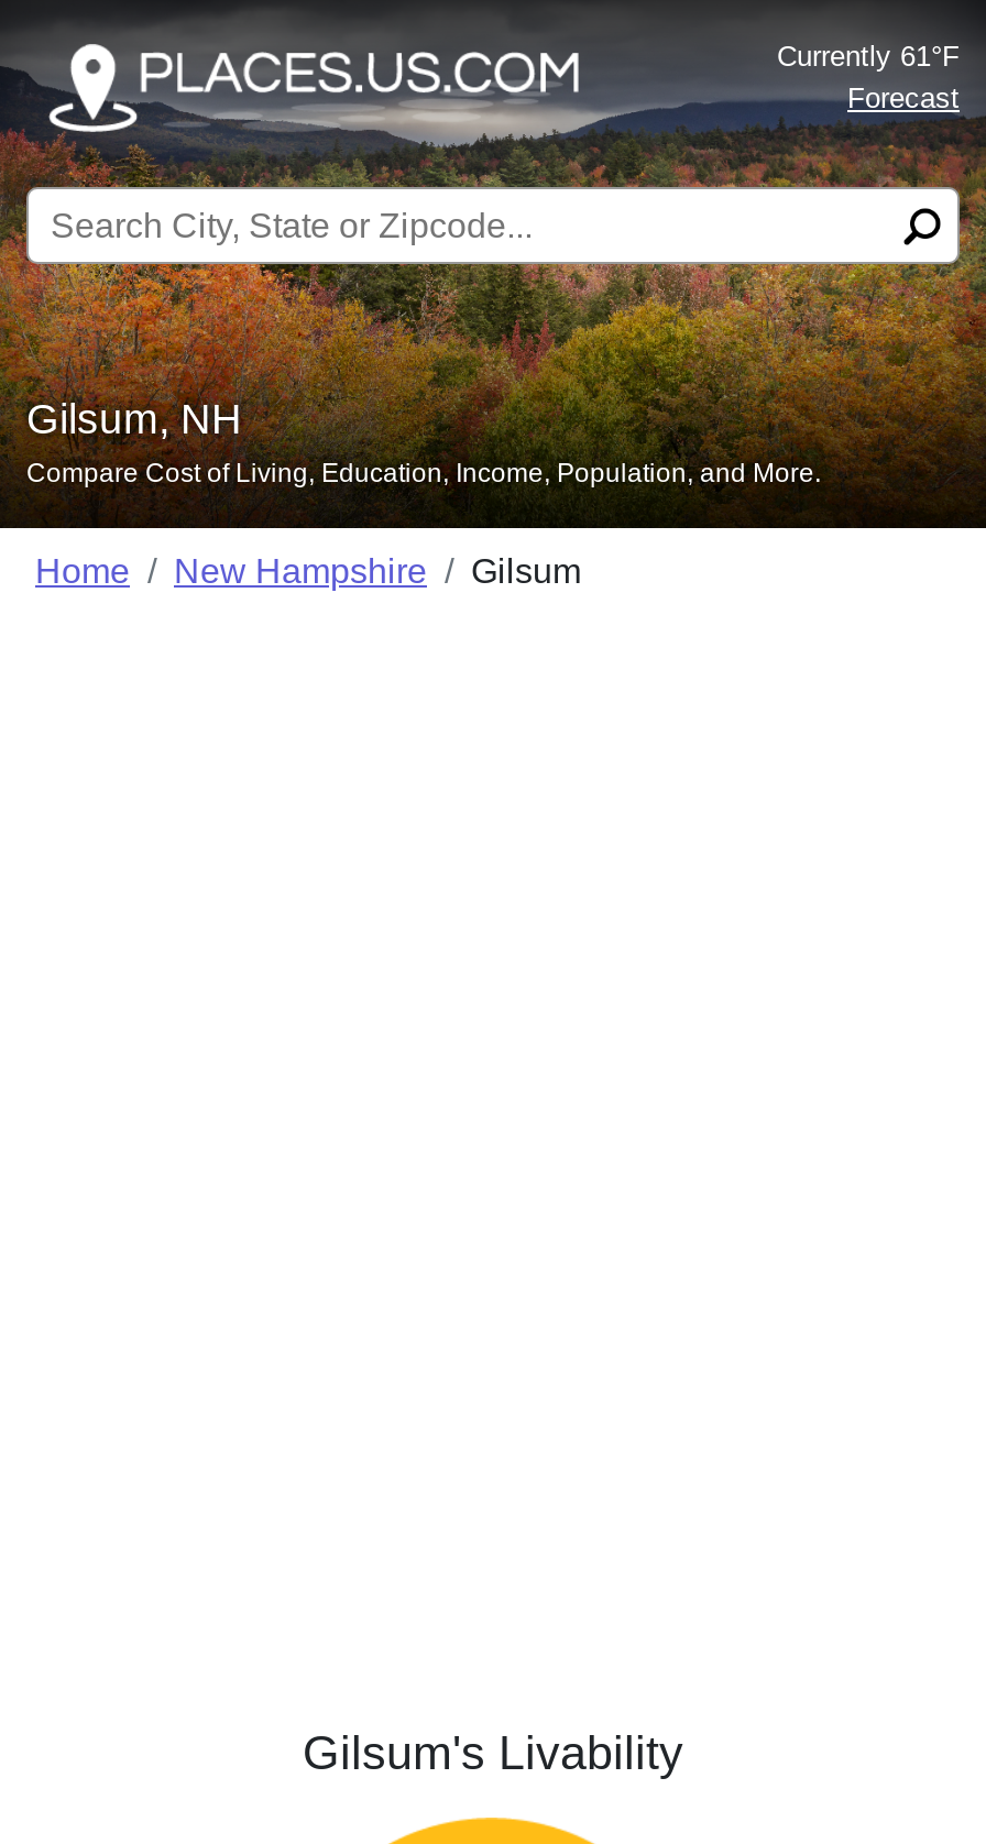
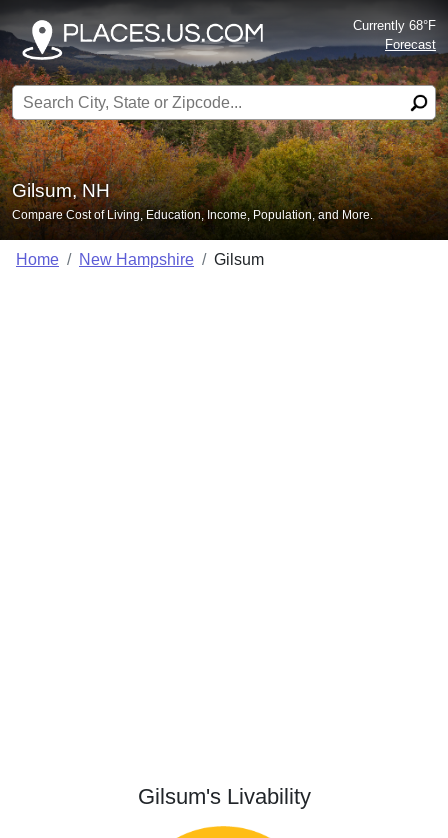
- Currently 61°F
+ Currently 68°F
